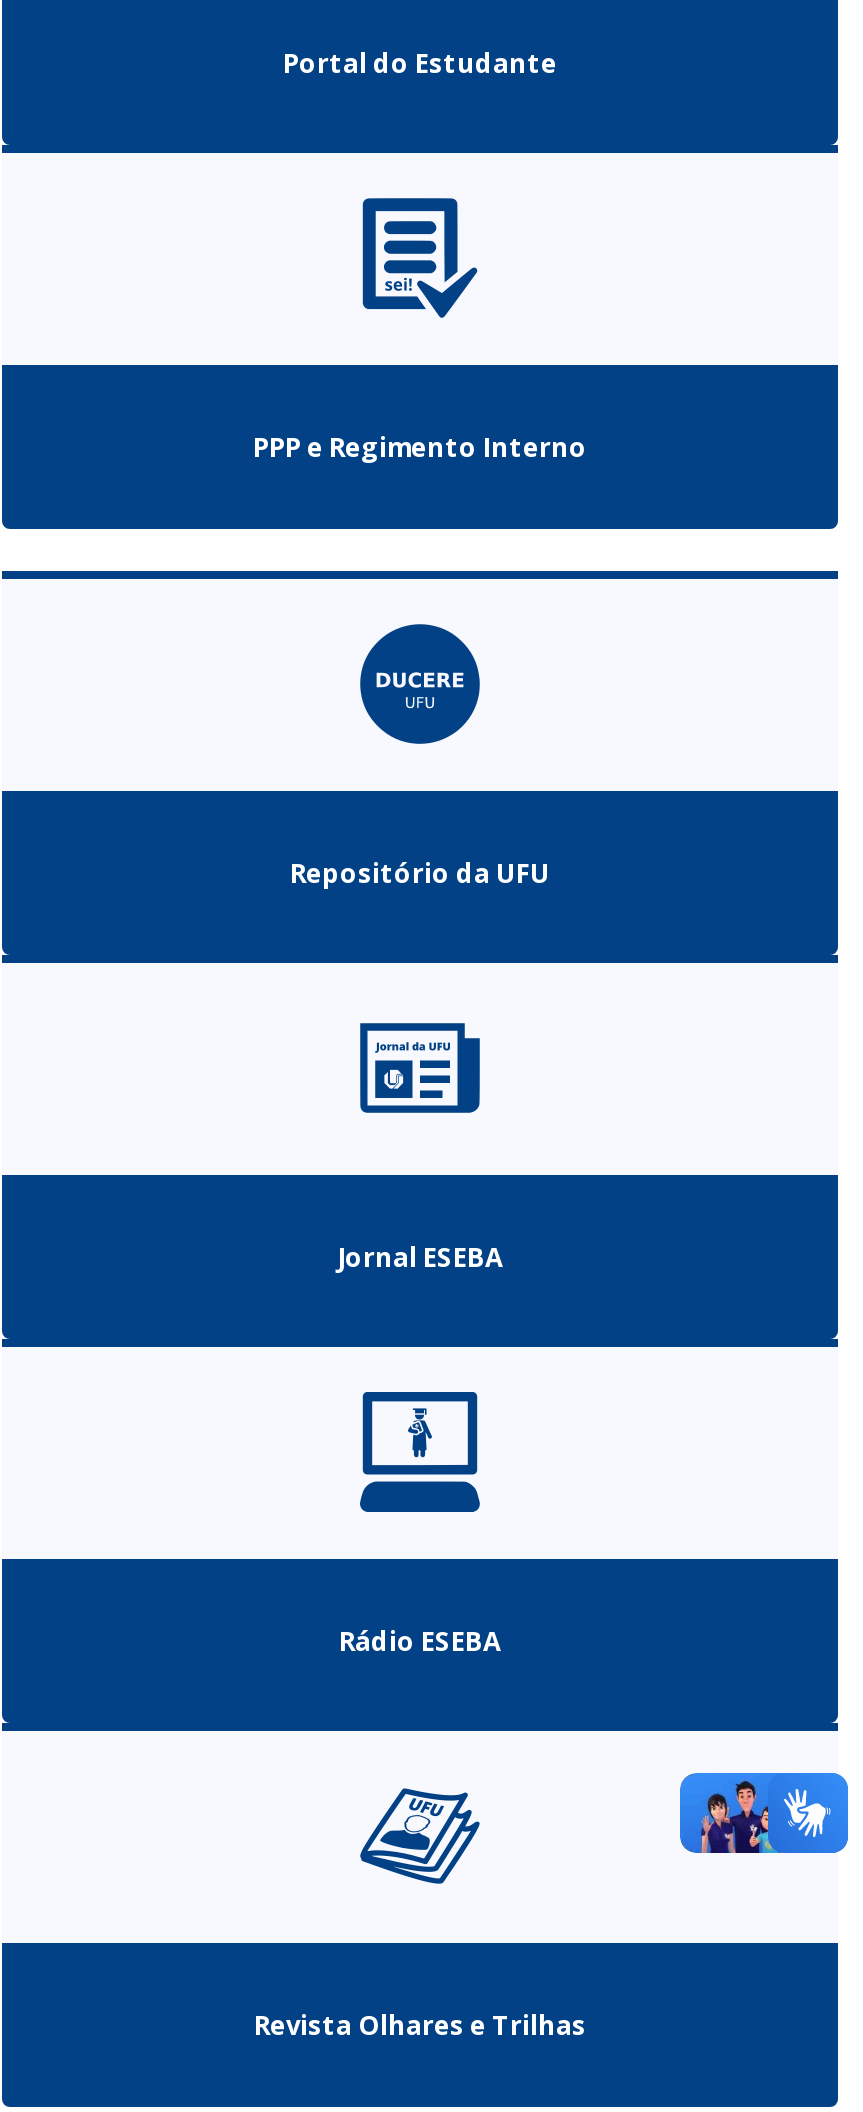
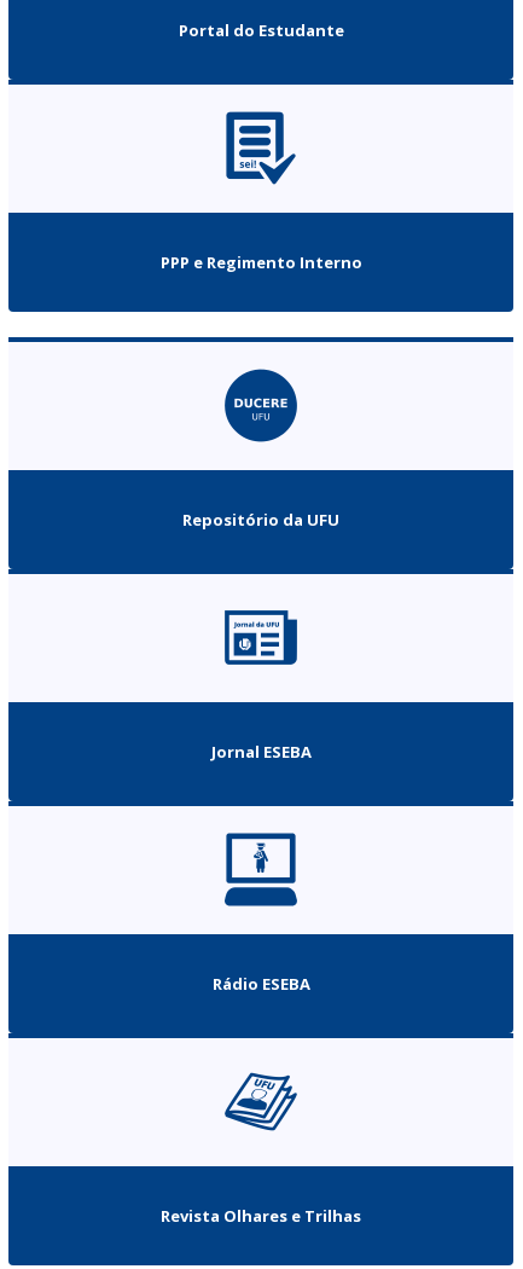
- [image]
